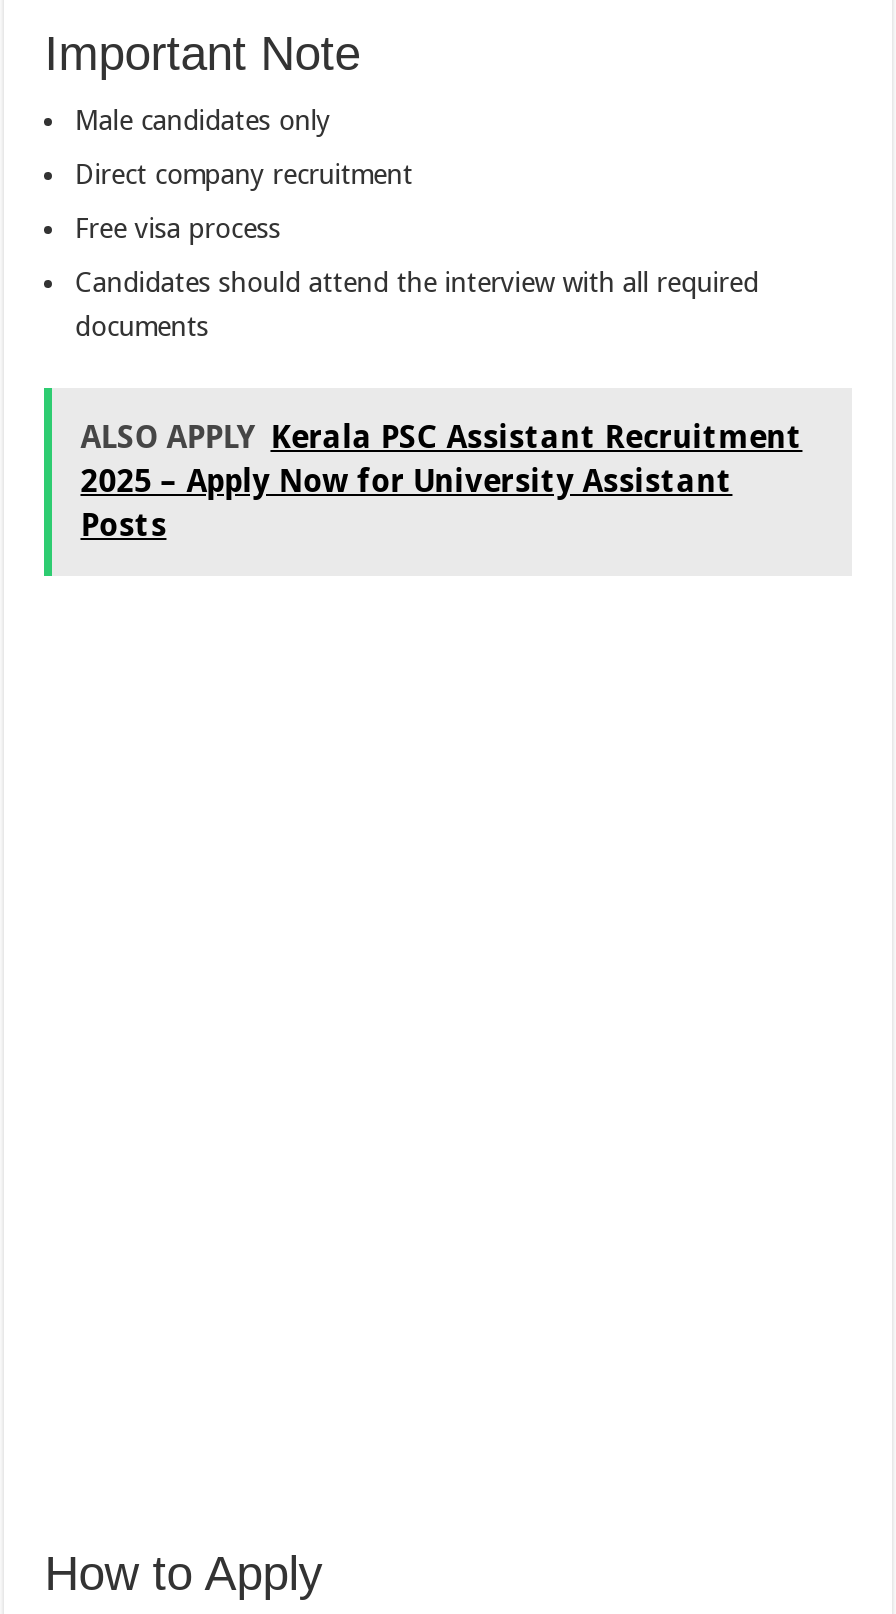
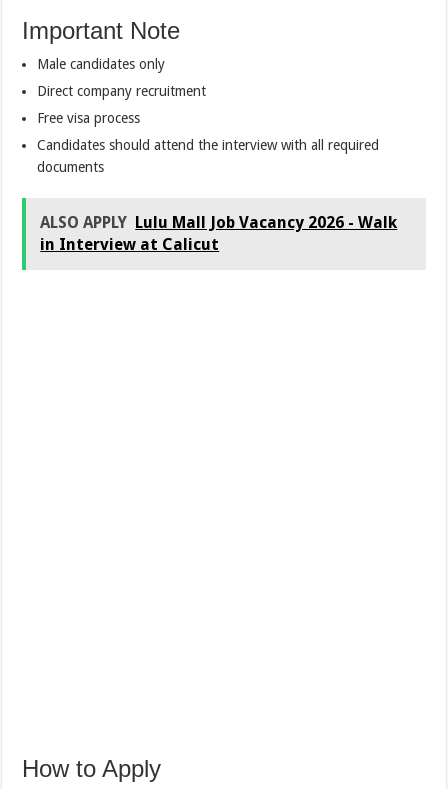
- ALSO APPLY Kerala PSC Assistant Recruitment
- 2025 – Apply Now for University Assistant
- Posts
+ ALSO APPLY Lulu Mall Job Vacancy 2026 - Walk
+ in Interview at Calicut
